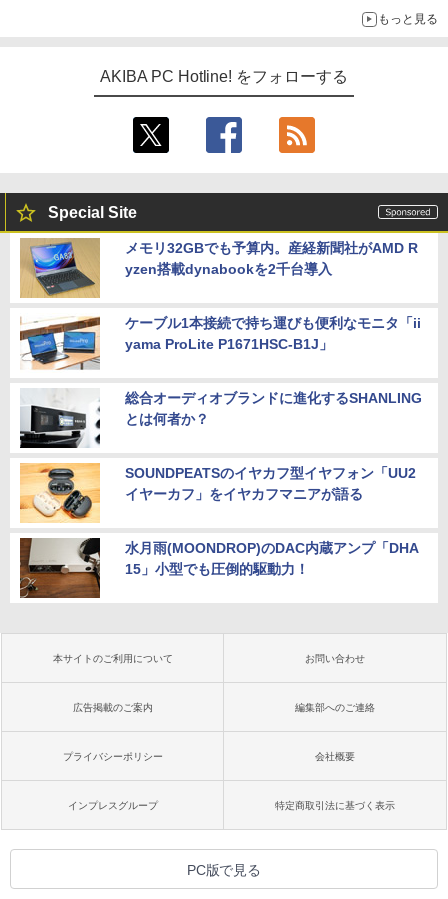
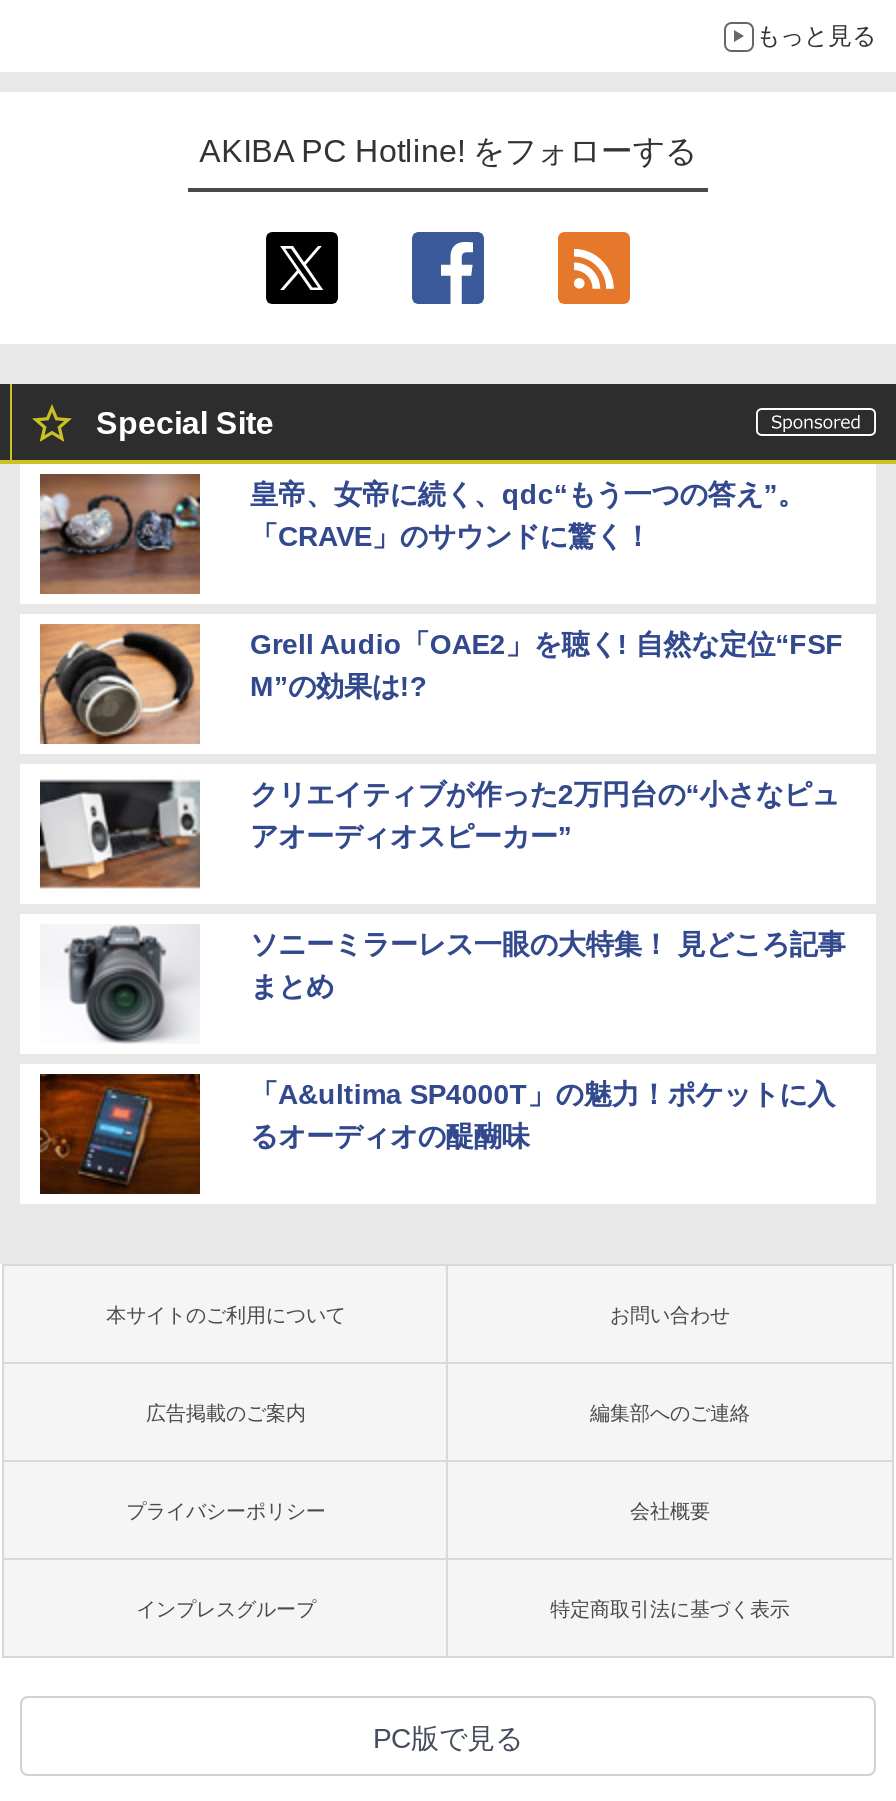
- [image]
- メモリ32GBでも予算内。産経新聞社がAMD R
- yzen搭載dynabookを2千台導入
+ [image]
+ 皇帝、女帝に続く、qdc“もう一つの答え”。
+ 「CRAVE」のサウンドに驚く！

- [image]
- ケーブル1本接続で持ち運びも便利なモニタ「ii
- yama ProLite P1671HSC-B1J」
+ [image]
+ Grell Audio「OAE2」を聴く! 自然な定位“FSF
+ M”の効果は!?

- [image]
- 総合オーディオブランドに進化するSHANLING
- とは何者か？
+ [image]
+ クリエイティブが作った2万円台の“小さなピュ
+ アオーディオスピーカー”

- [image]
- SOUNDPEATSのイヤカフ型イヤフォン「UU2
- イヤーカフ」をイヤカフマニアが語る
+ [image]
+ ソニーミラーレス一眼の大特集！ 見どころ記事
+ まとめ

- [image]
- 水月雨(MOONDROP)のDAC内蔵アンプ「DHA
- 15」小型でも圧倒的駆動力！
+ [image]
+ 「A&ultima SP4000T」の魅力！ポケットに入
+ るオーディオの醍醐味
